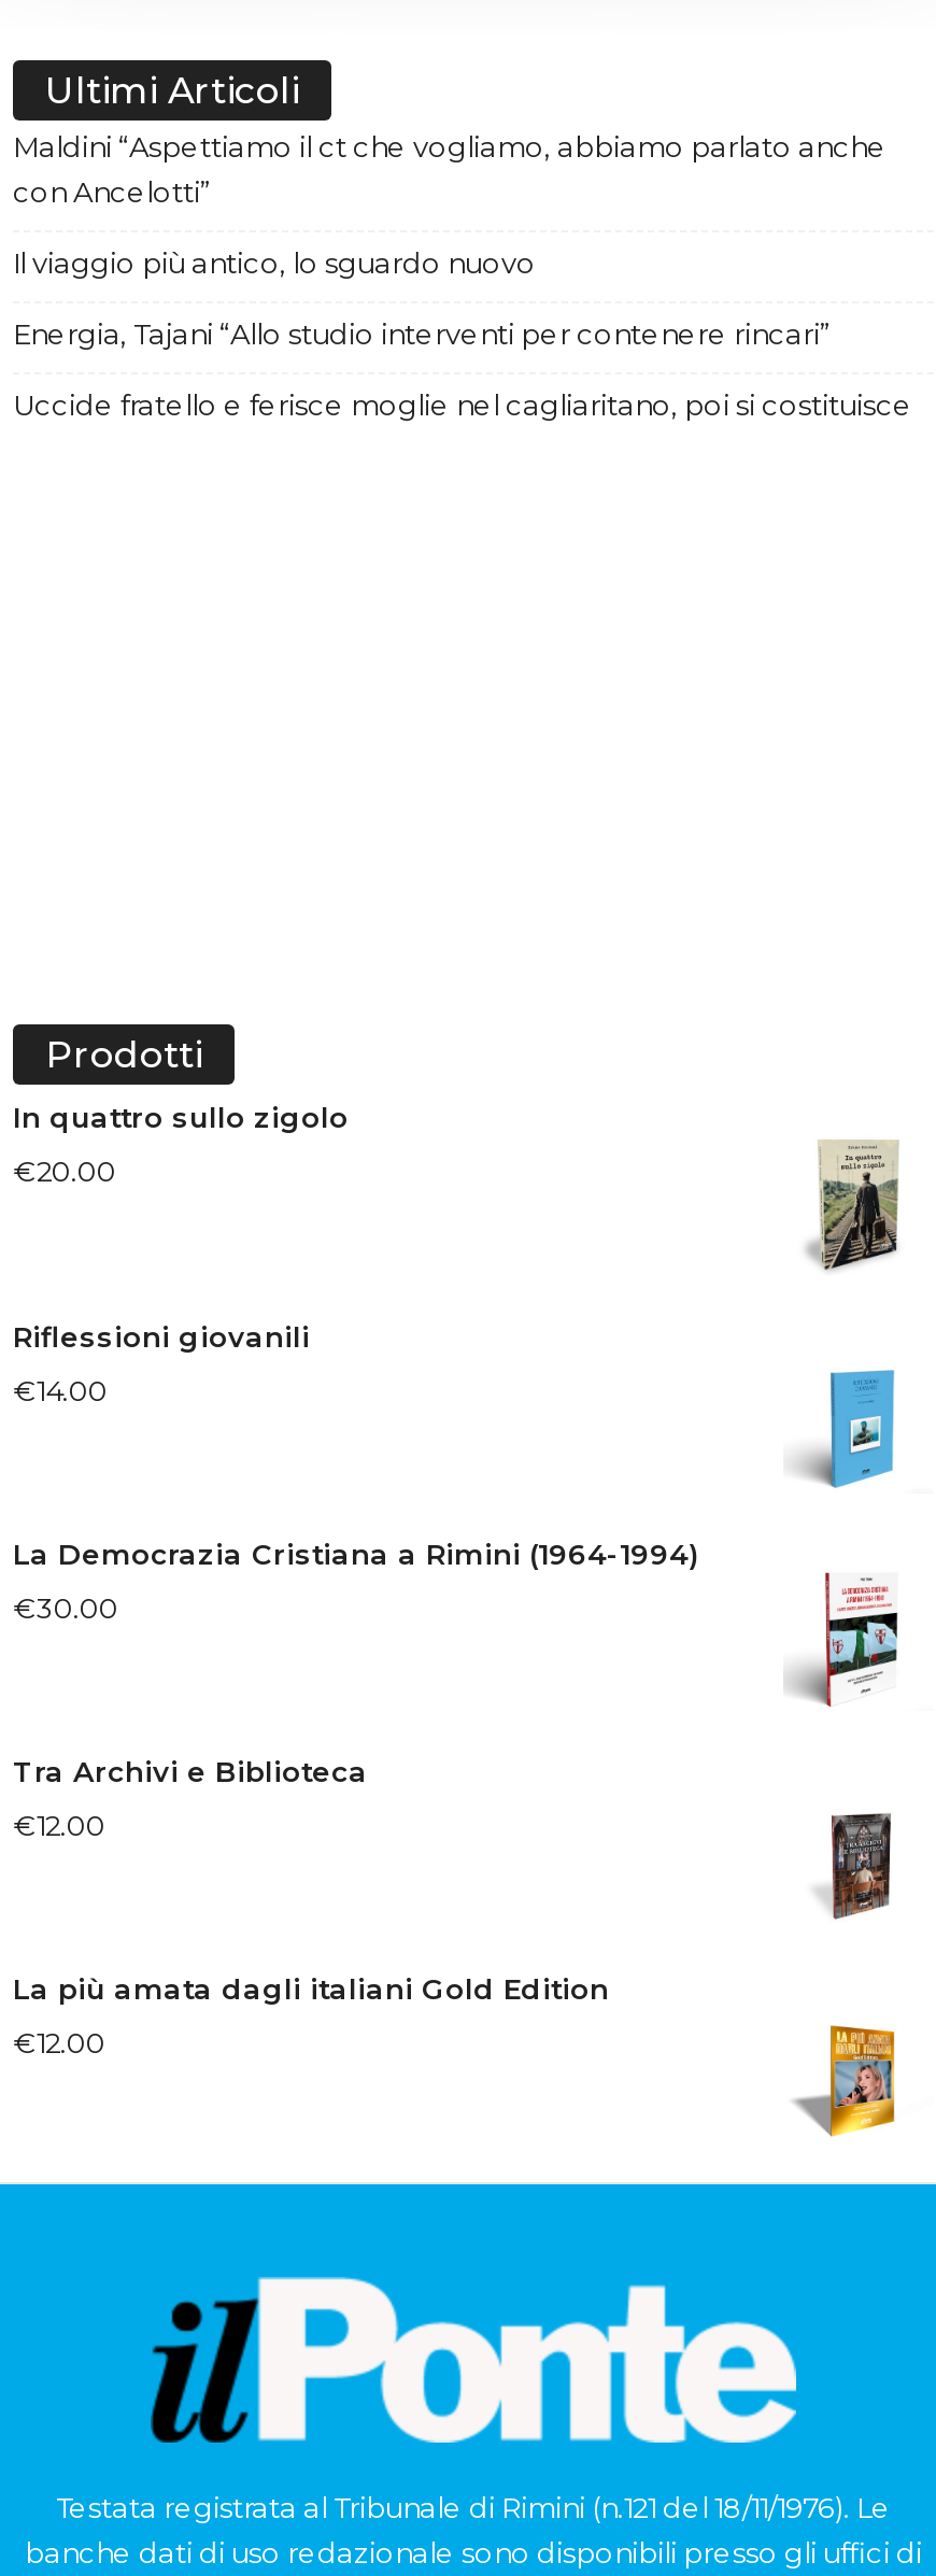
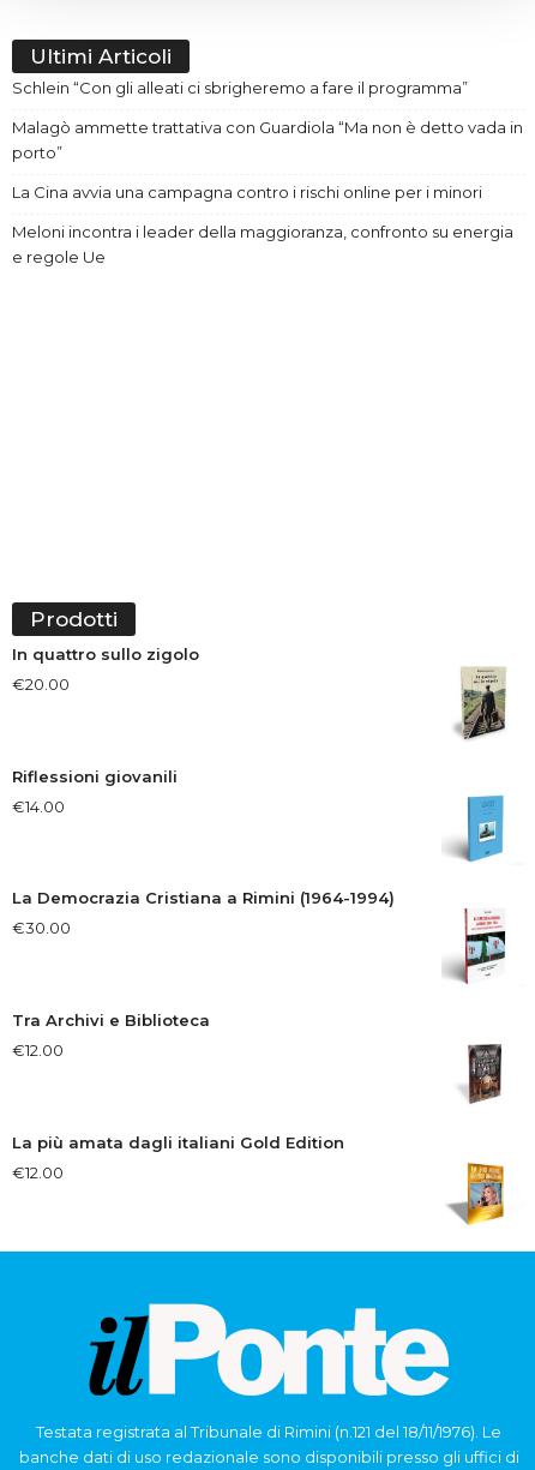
- Maldini “Aspettiamo il ct che vogliamo, abbiamo parlato anche
- con Ancelotti”
+ Schlein “Con gli alleati ci sbrigheremo a fare il programma”

- Il viaggio più antico, lo sguardo nuovo
+ Malagò ammette trattativa con Guardiola “Ma non è detto vada in
+ porto”

- Energia, Tajani “Allo studio interventi per contenere rincari”
+ La Cina avvia una campagna contro i rischi online per i minori

- Uccide fratello e ferisce moglie nel cagliaritano, poi si costituisce
+ Meloni incontra i leader della maggioranza, confronto su energia
+ e regole Ue
